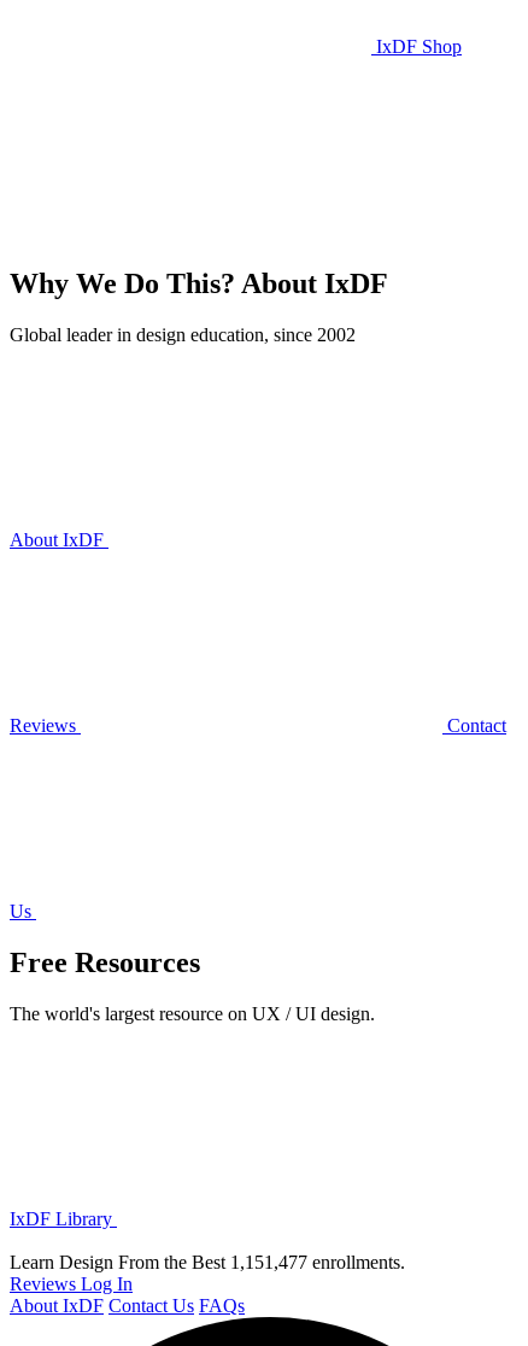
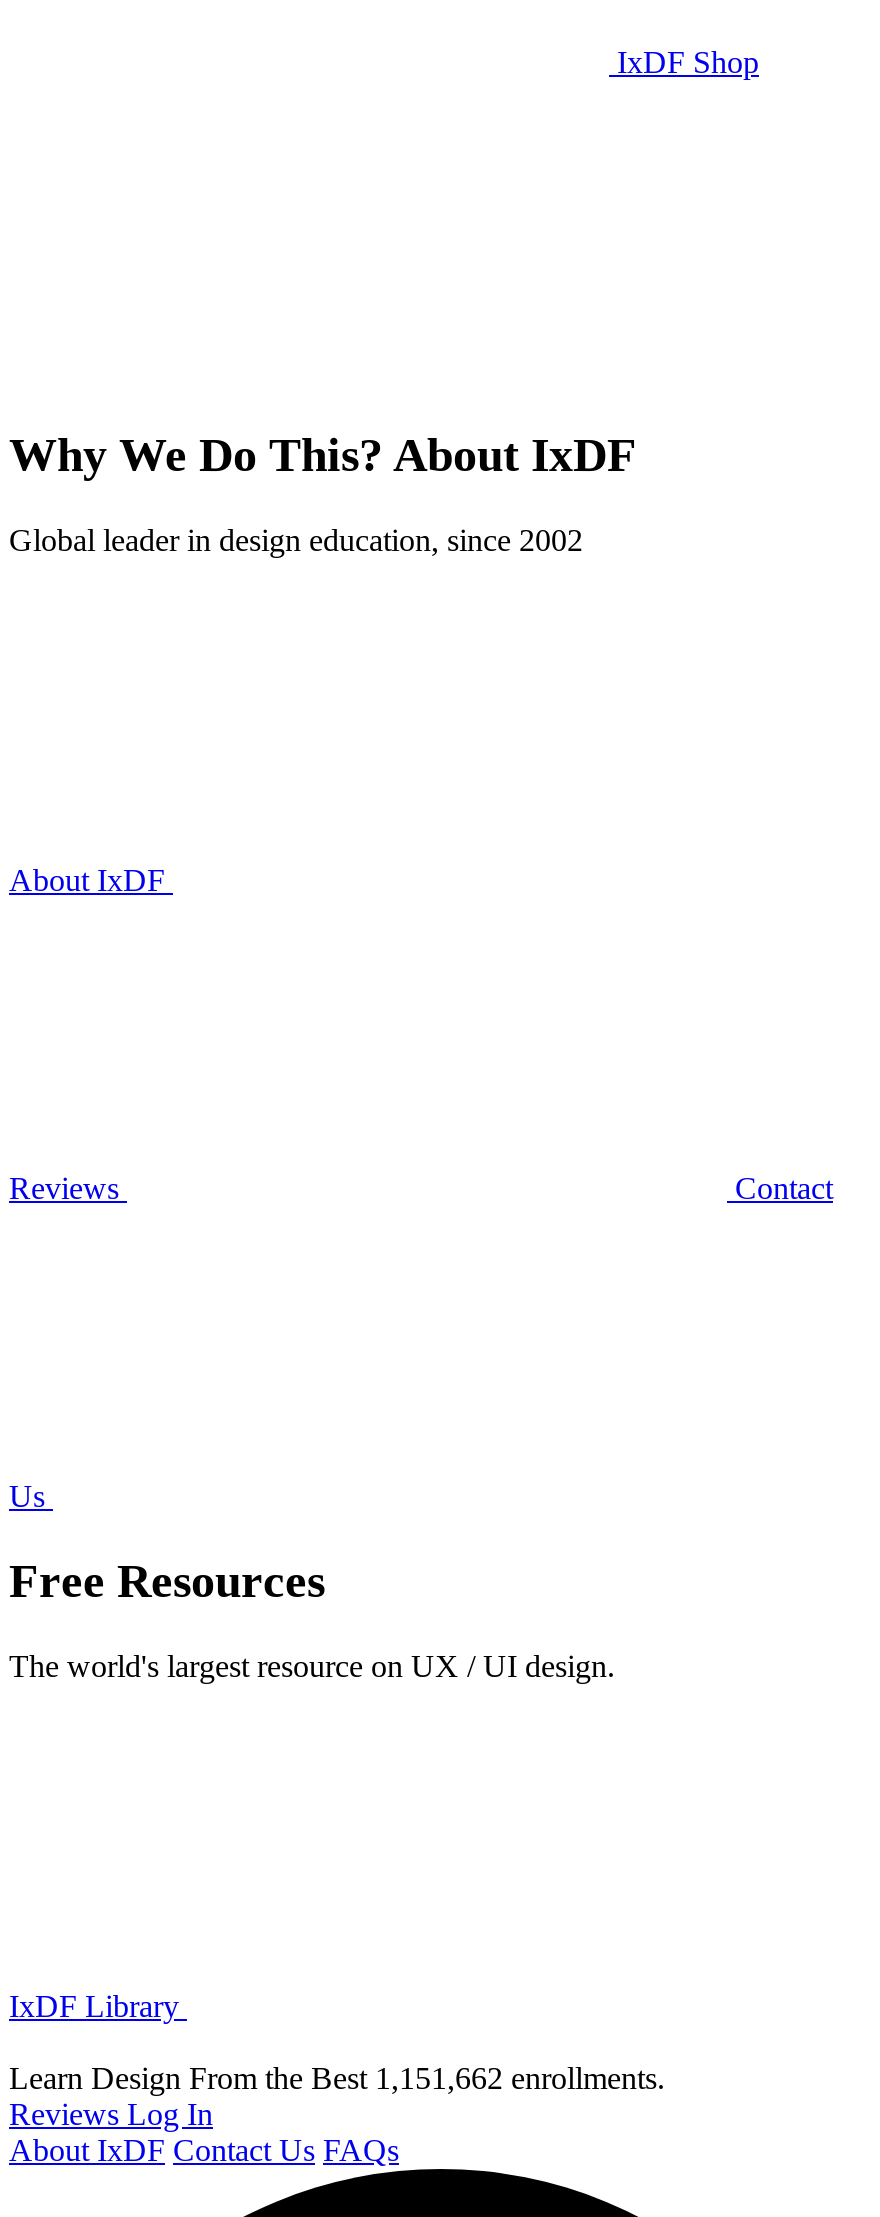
- Learn Design From the Best 1,151,477 enrollments.
+ Learn Design From the Best 1,151,662 enrollments.
